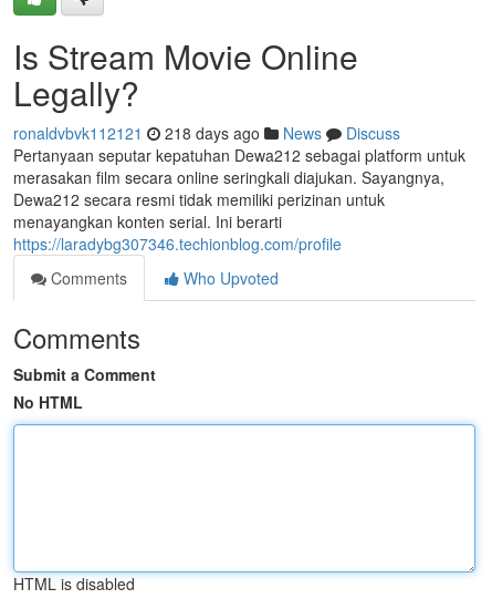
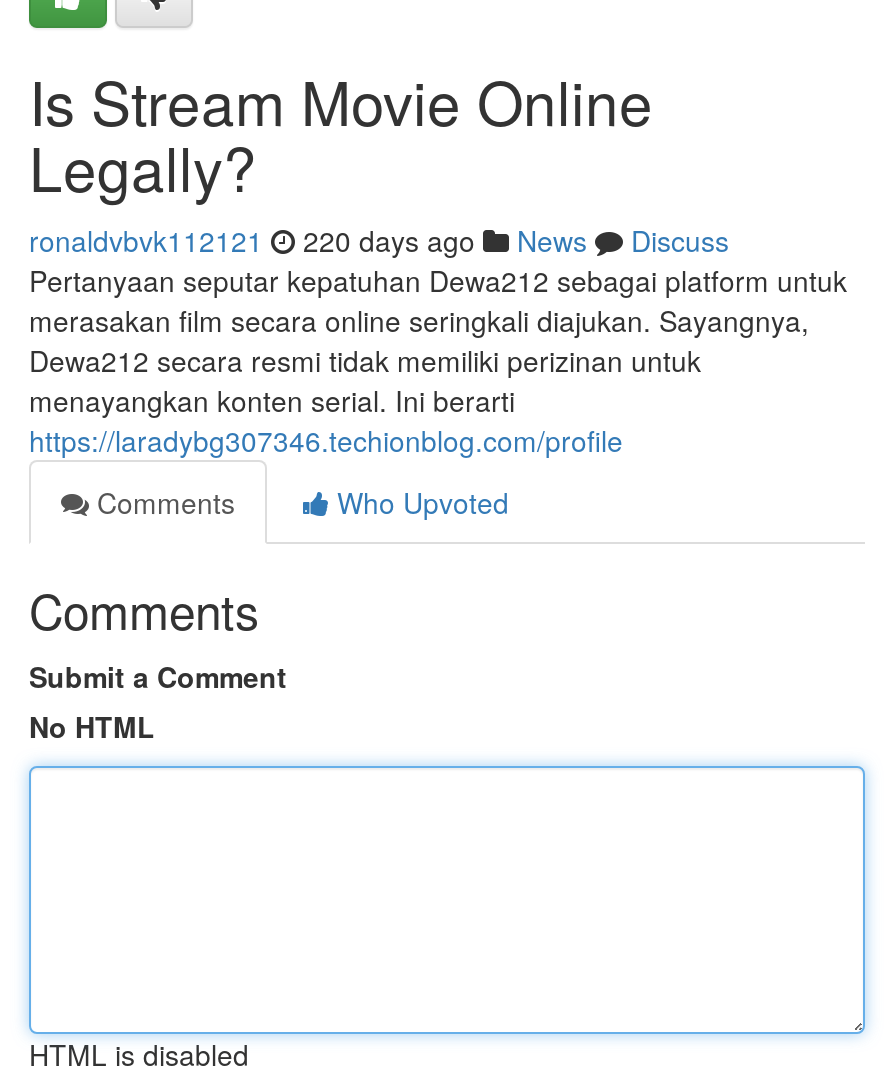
- ronaldvbvk112121 218 days ago News Discuss
+ ronaldvbvk112121 220 days ago News Discuss
